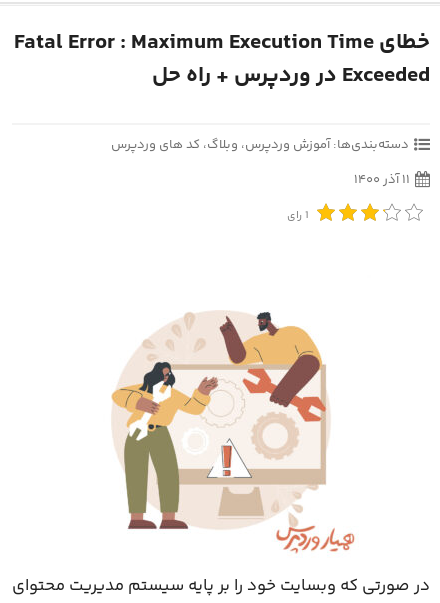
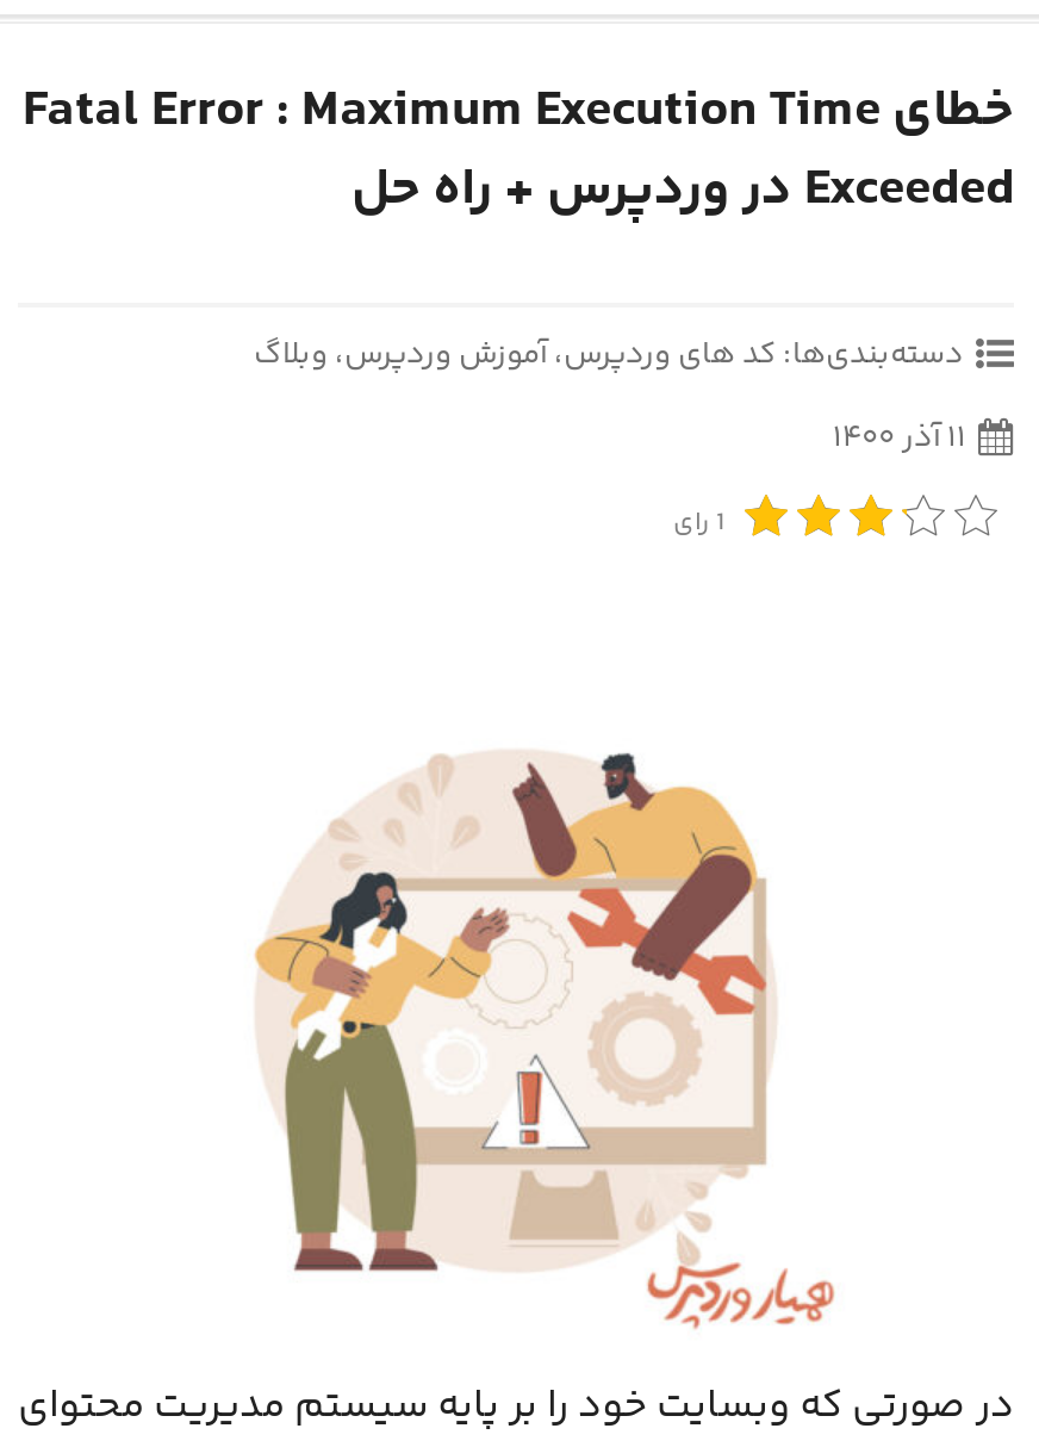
- دسته‌بندی‌ها: آموزش وردپرس،وبلاگ ، کد های وردپرس
+ دسته‌بندی‌ها: کد های وردپرس،آموزش وردپرس ، وبلاگ
